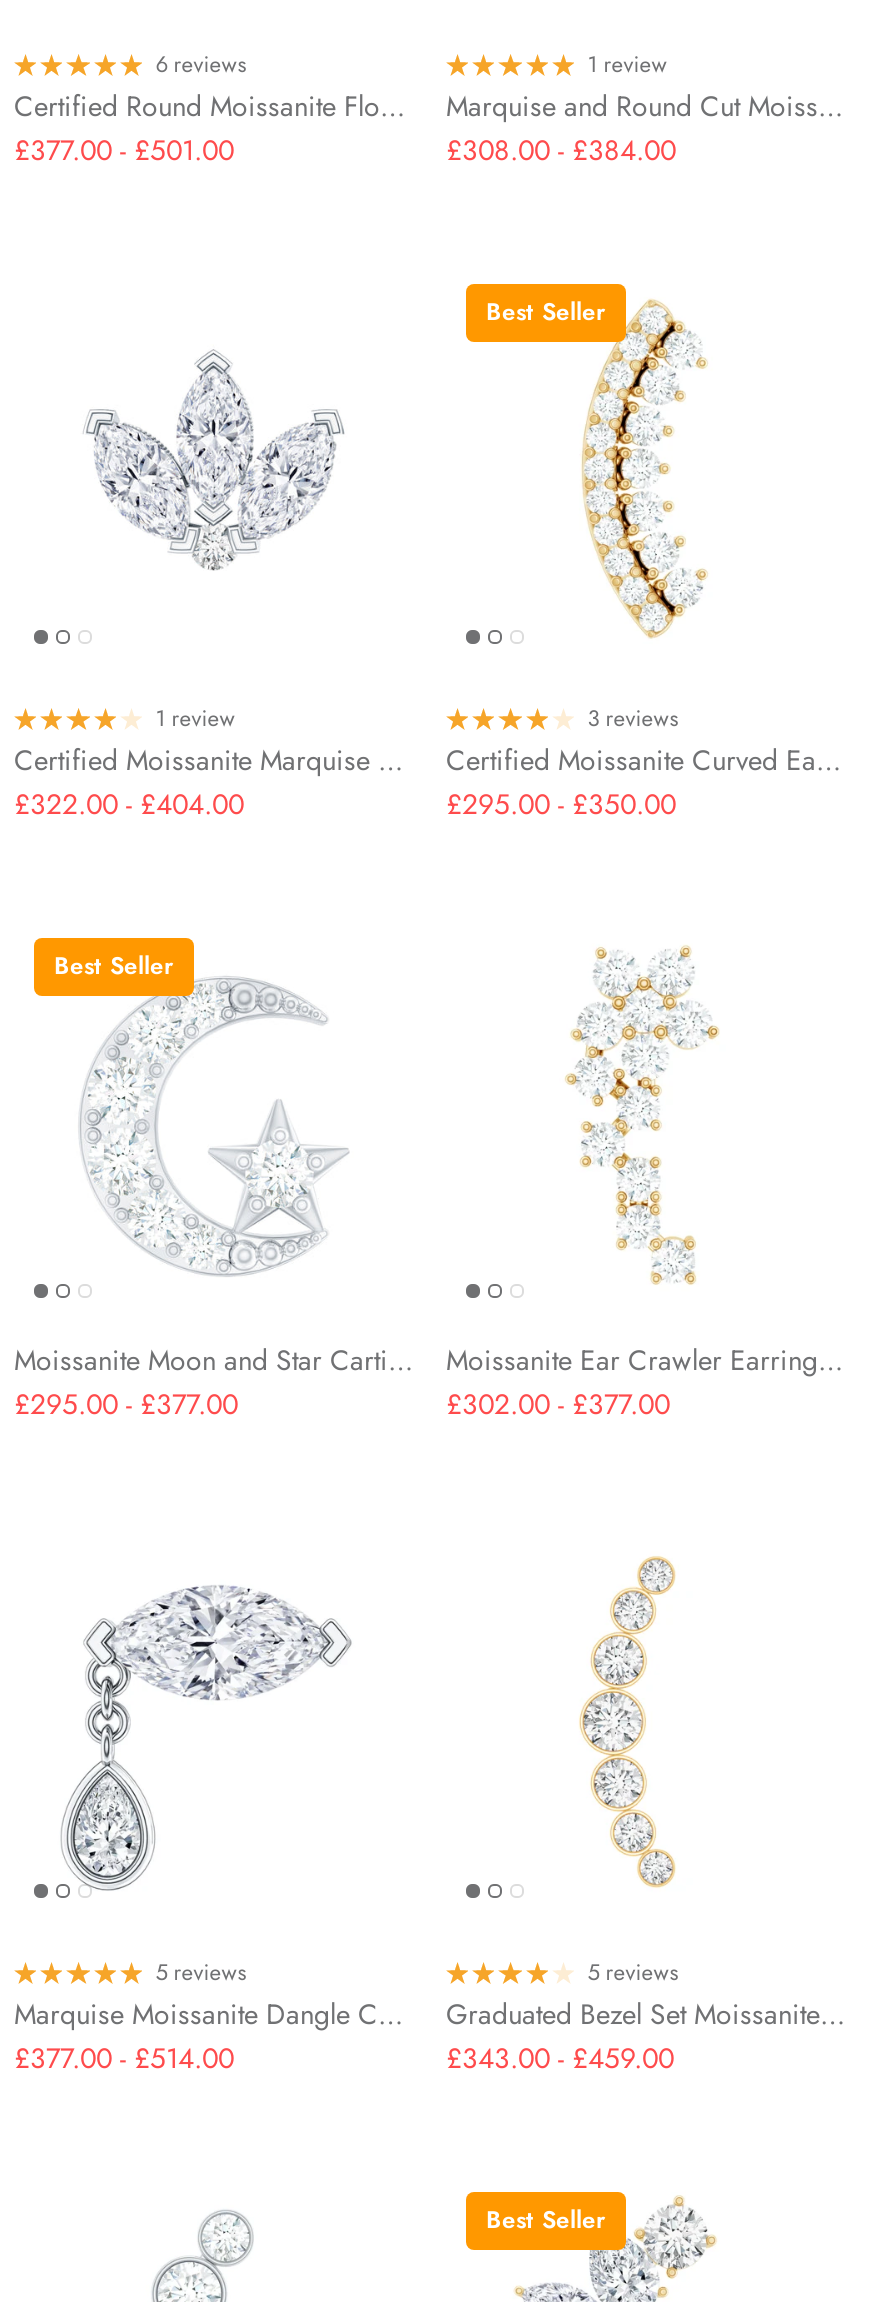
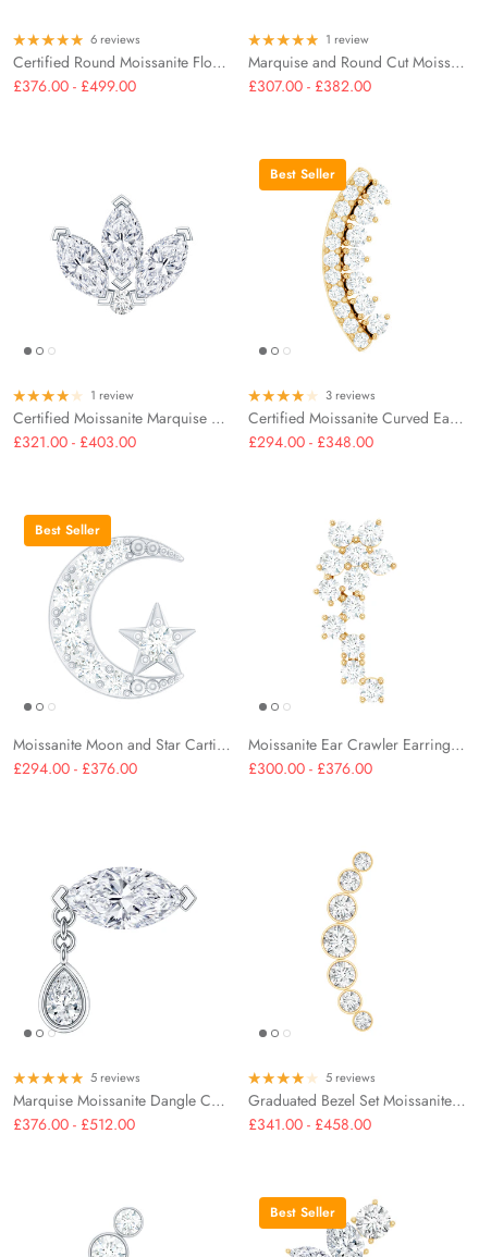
- £377.00 - £501.00
+ £376.00 - £499.00

- £308.00 - £384.00
+ £307.00 - £382.00

- £322.00 - £404.00
+ £321.00 - £403.00

- £295.00 - £350.00
+ £294.00 - £348.00

- £295.00 - £377.00
+ £294.00 - £376.00

- £302.00 - £377.00
+ £300.00 - £376.00

- £377.00 - £514.00
+ £376.00 - £512.00

- £343.00 - £459.00
+ £341.00 - £458.00
